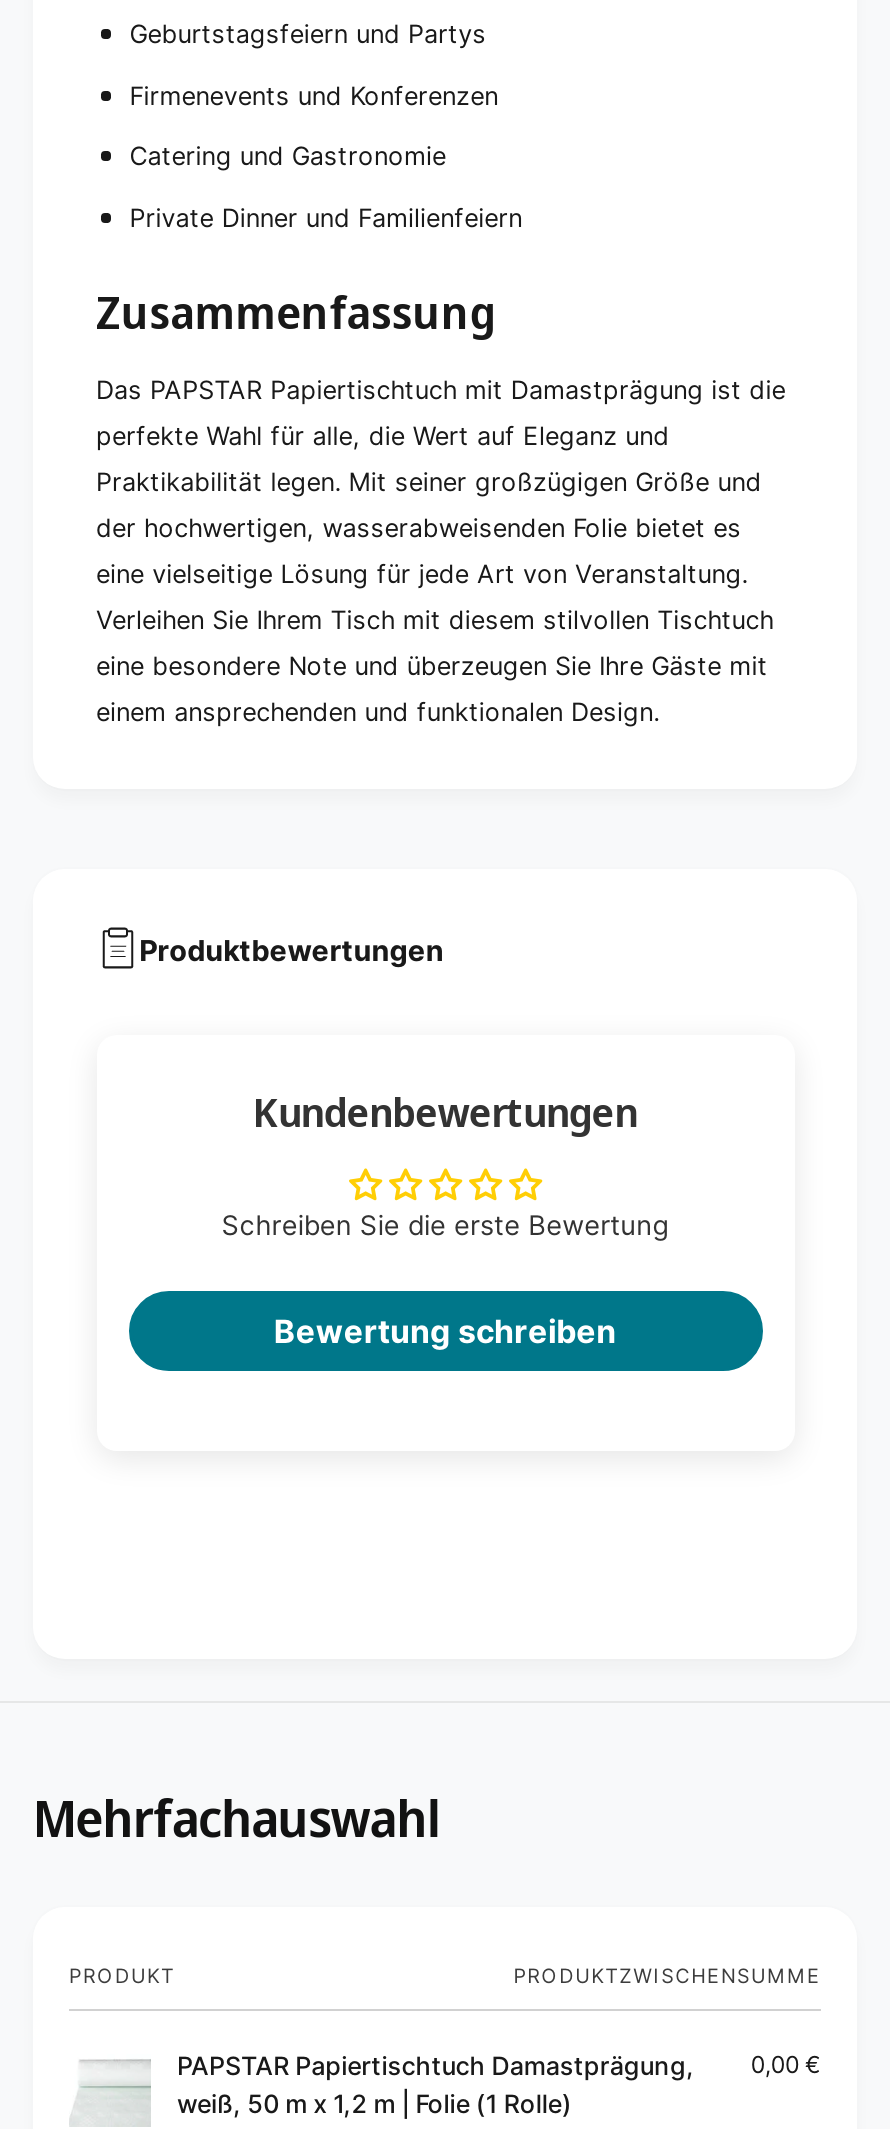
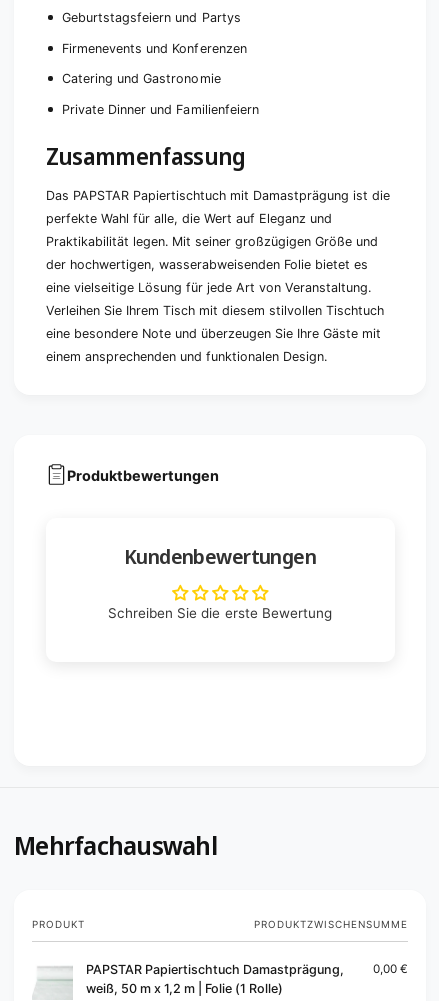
- Bewertung schreiben
